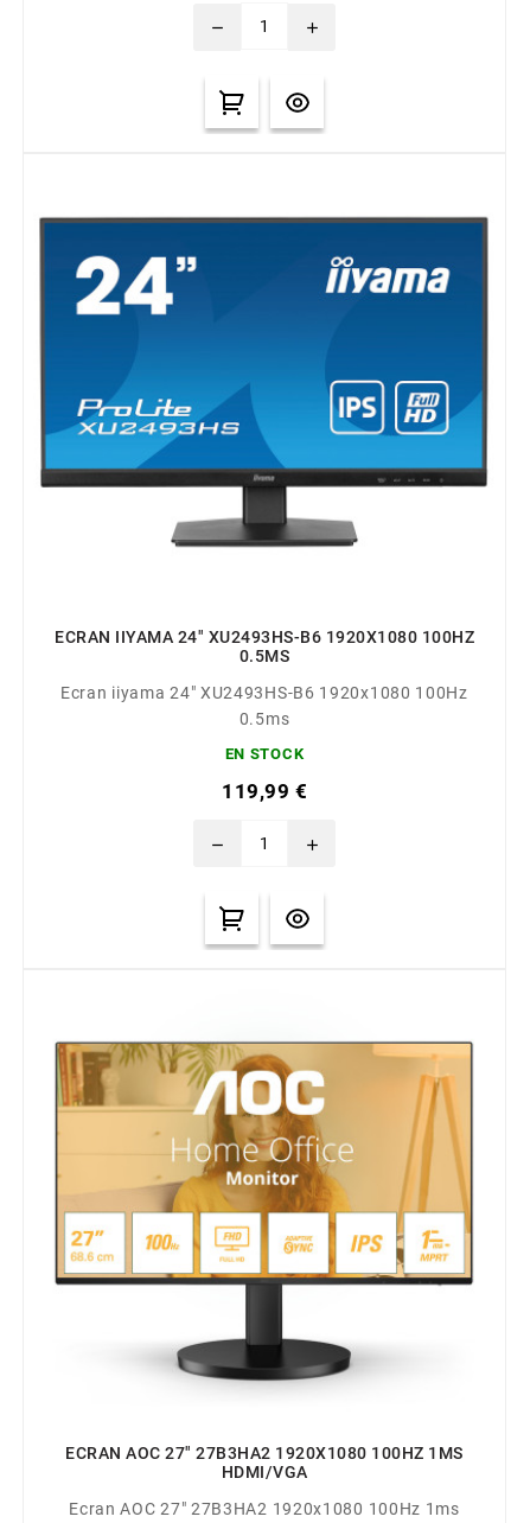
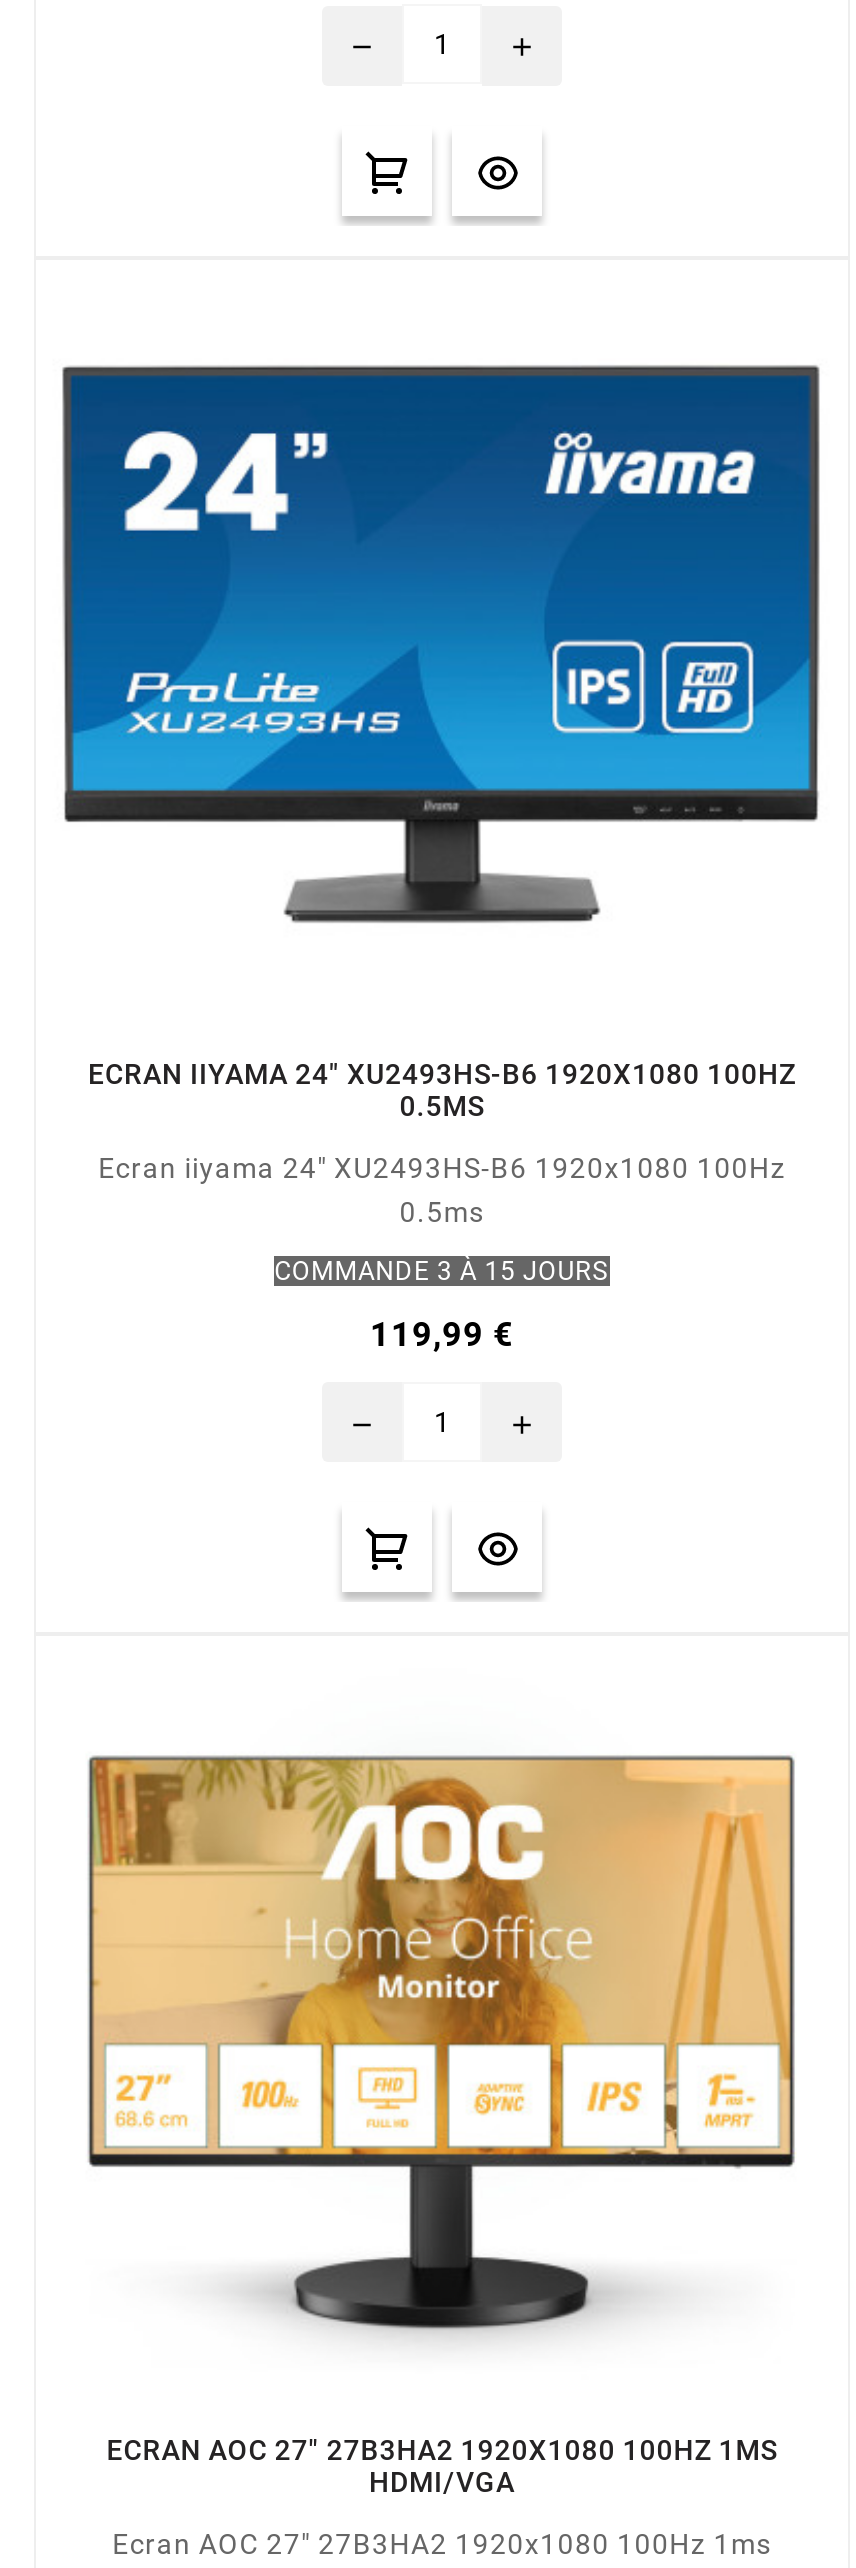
- EN STOCK
+ COMMANDE 3 À 15 JOURS
